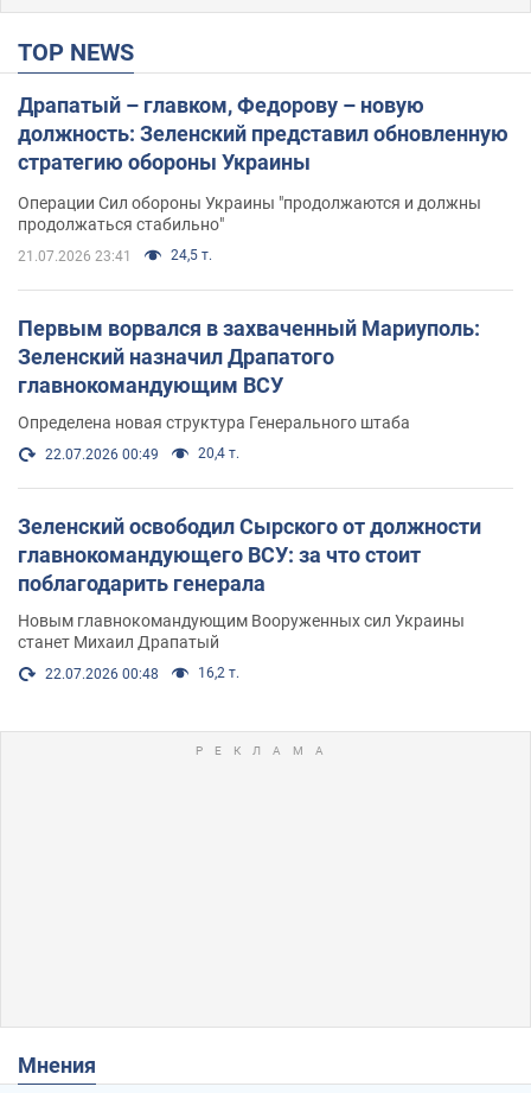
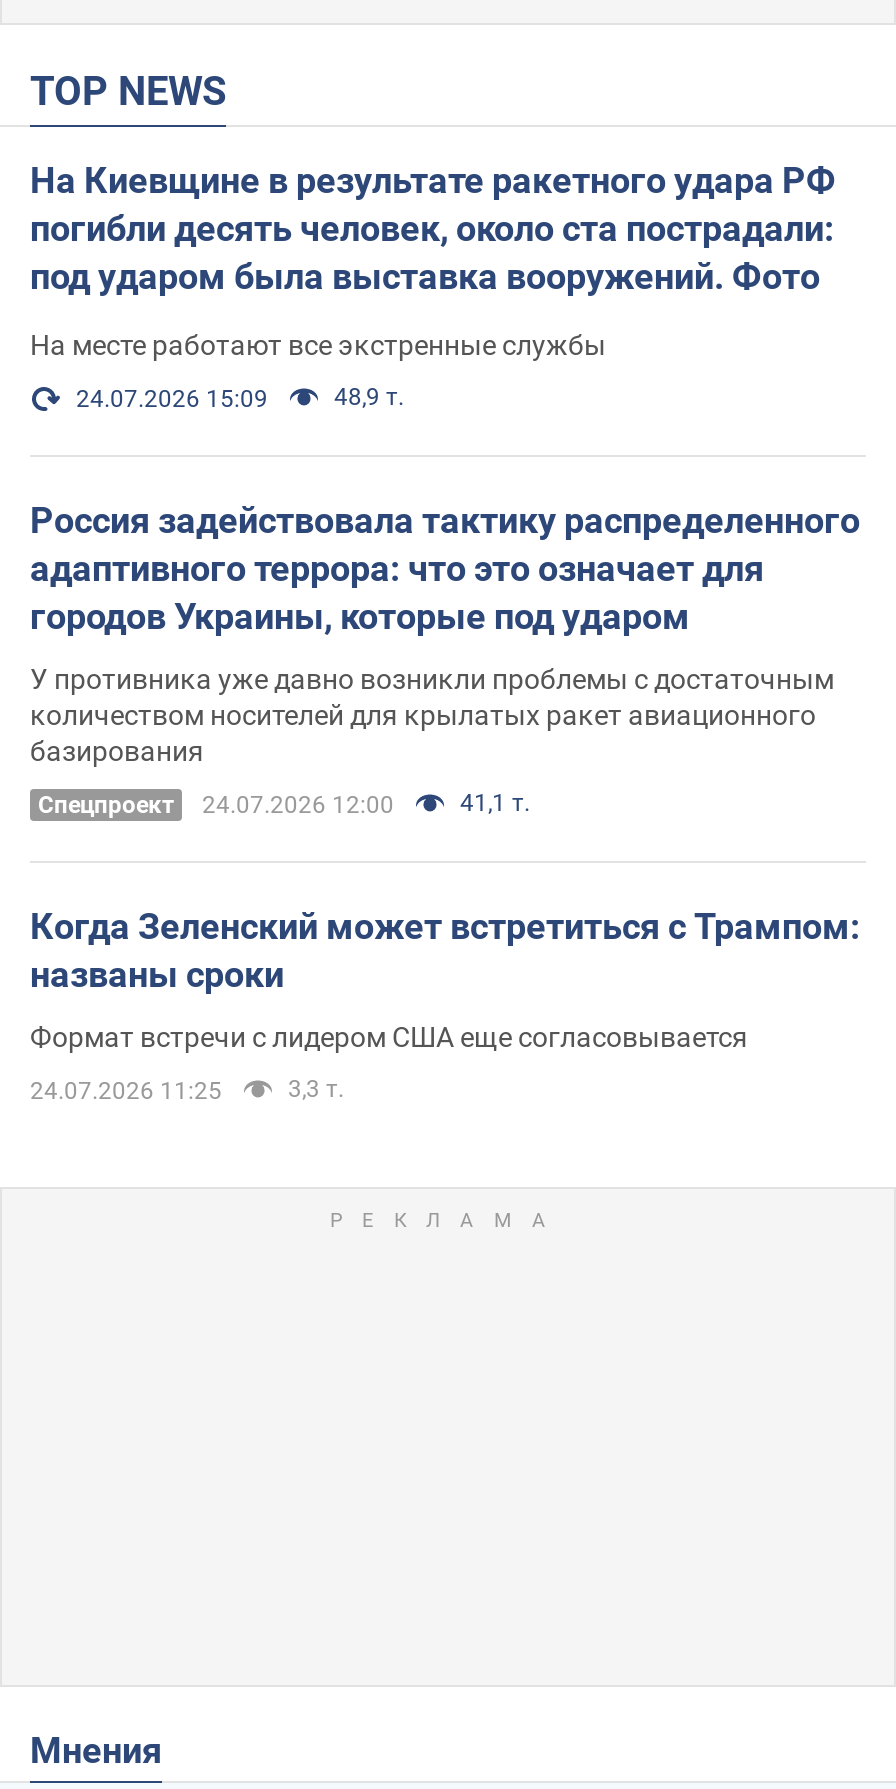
- Драпатый – главком, Федорову – новую
- должность: Зеленский представил обновленную
- стратегию обороны Украины
+ На Киевщине в результате ракетного удара РФ
+ погибли десять человек, около ста пострадали:
+ под ударом была выставка вооружений. Фото

- Операции Сил обороны Украины "продолжаются и должны
- продолжаться стабильно"
+ На месте работают все экстренные службы

- 21.07.2026 23:41
- 24,5 т.
+ 24.07.2026 15:09
+ 48,9 т.

- Первым ворвался в захваченный Мариуполь:
- Зеленский назначил Драпатого
- главнокомандующим ВСУ
+ Россия задействовала тактику распределенного
+ адаптивного террора: что это означает для
+ городов Украины, которые под ударом

- Определена новая структура Генерального штаба
+ У противника уже давно возникли проблемы с достаточным
+ количеством носителей для крылатых ракет авиационного
+ базирования

- 22.07.2026 00:49
- 20,4 т.
+ Спецпроект
+ 24.07.2026 12:00
+ 41,1 т.

- Зеленский освободил Сырского от должности
- главнокомандующего ВСУ: за что стоит
- поблагодарить генерала
+ Когда Зеленский может встретиться с Трампом:
+ названы сроки

- Новым главнокомандующим Вооруженных сил Украины
- станет Михаил Драпатый
+ Формат встречи с лидером США еще согласовывается

- 22.07.2026 00:48
- 16,2 т.
+ 24.07.2026 11:25
+ 3,3 т.
